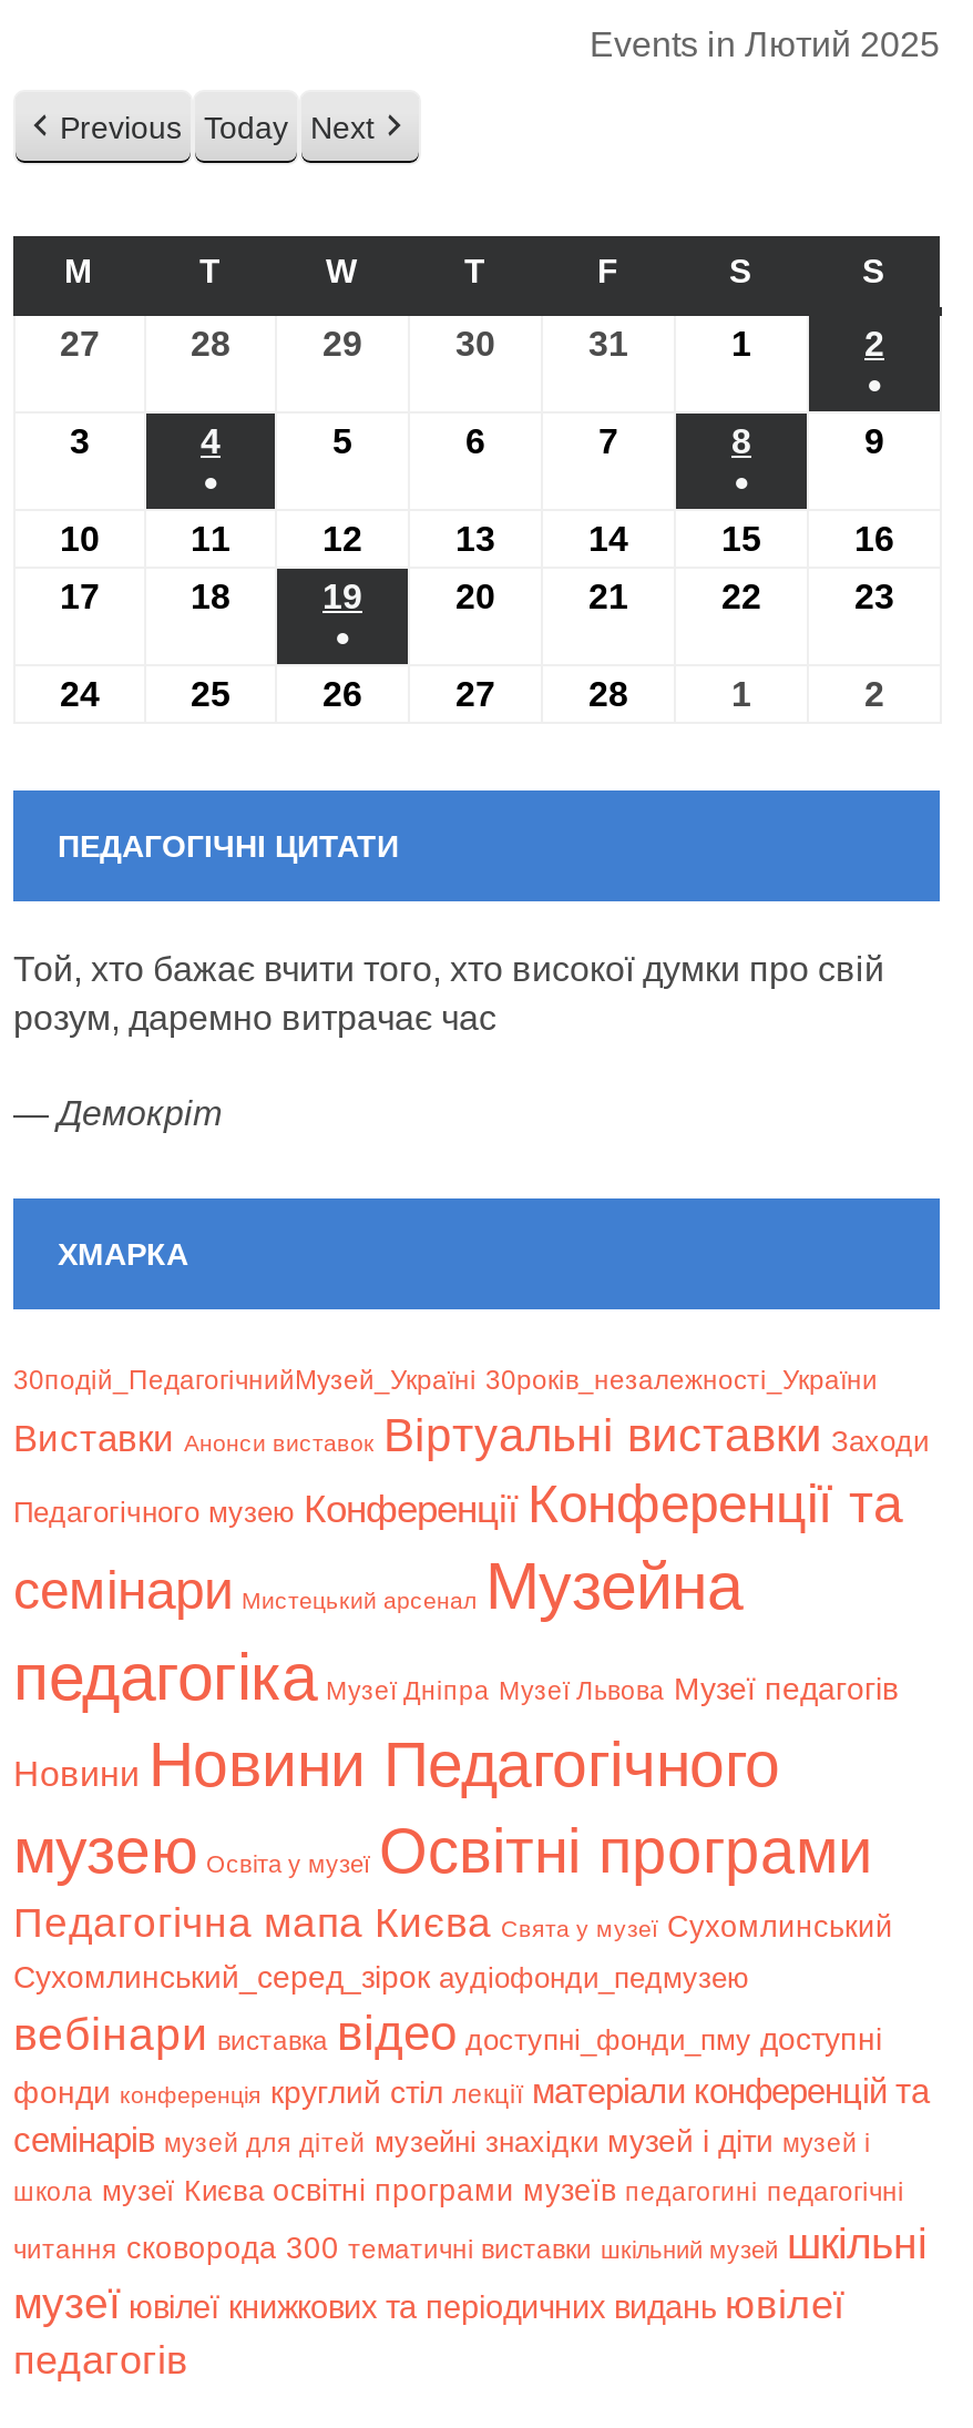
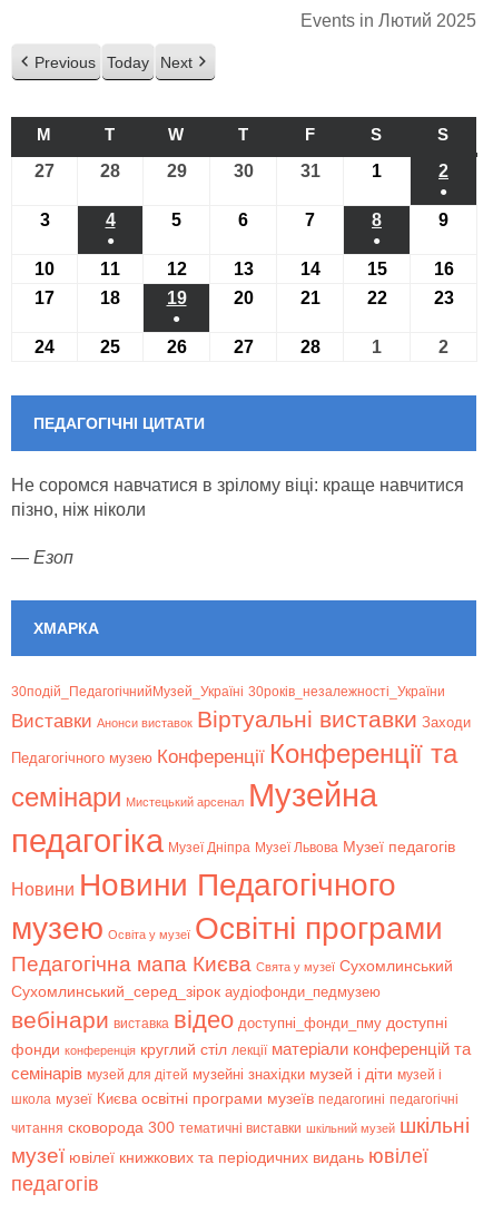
- Той, хто бажає вчити того, хто високої думки про свій
- розум, даремно витрачає час
+ Не соромся навчатися в зрілому віці: краще навчитися
+ пізно, ніж ніколи

- — Демокріт
+ — Езоп
